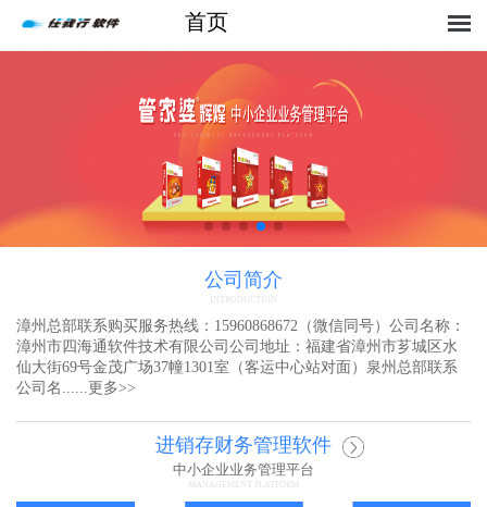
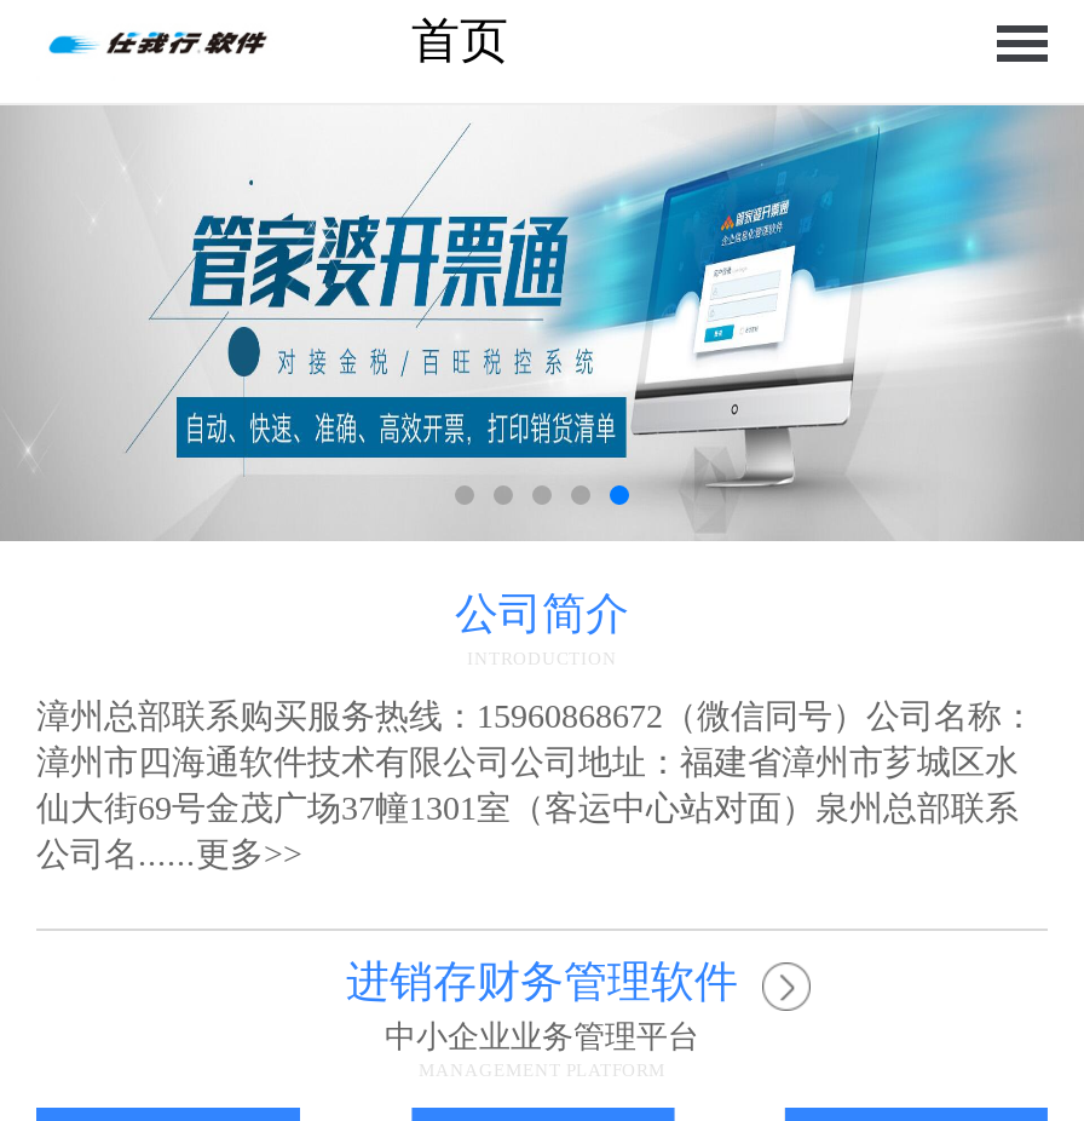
- [image]
+ [image]
